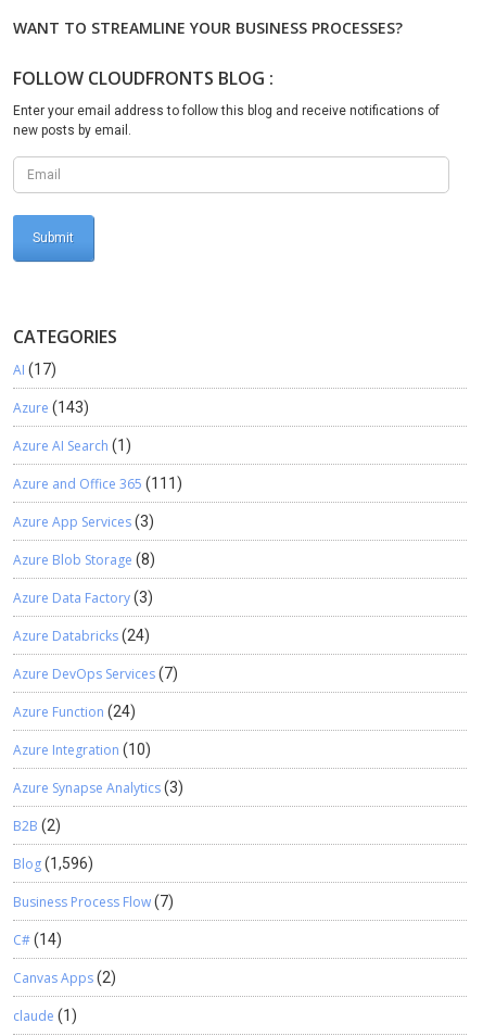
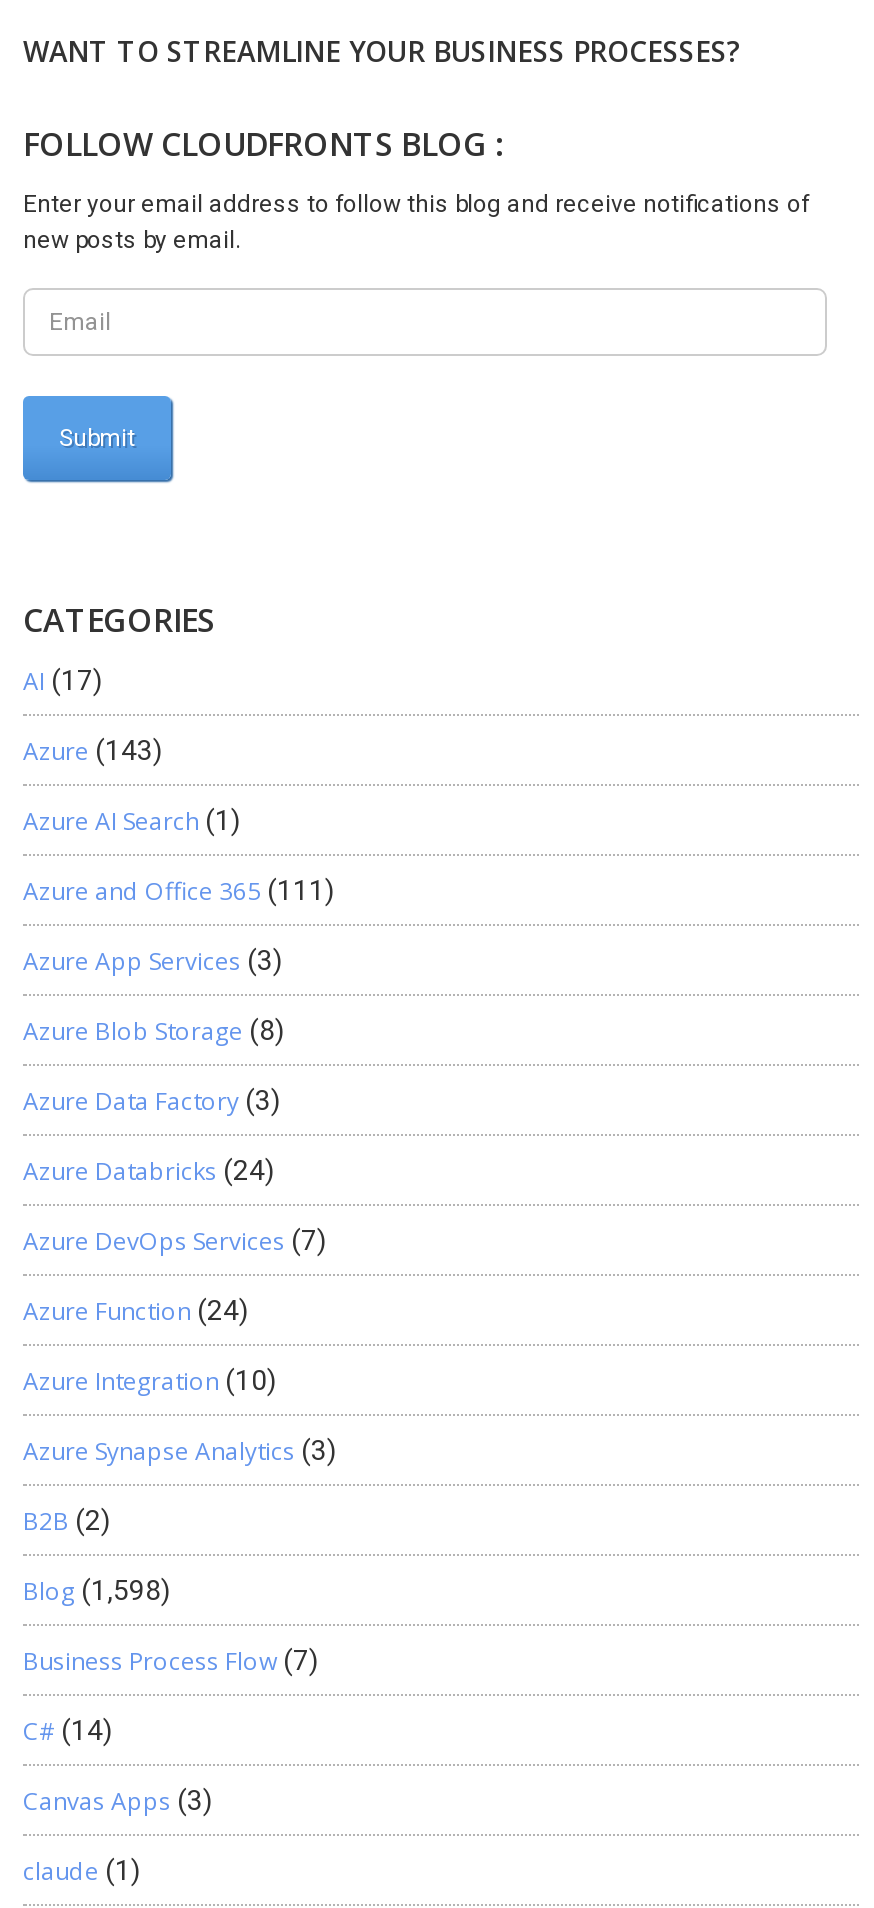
- Blog (1,596)
+ Blog (1,598)

- Canvas Apps (2)
+ Canvas Apps (3)
